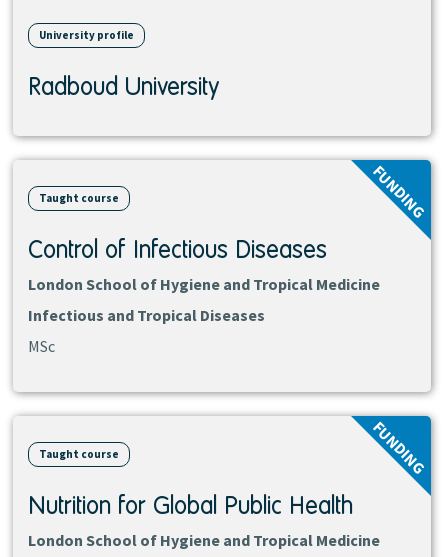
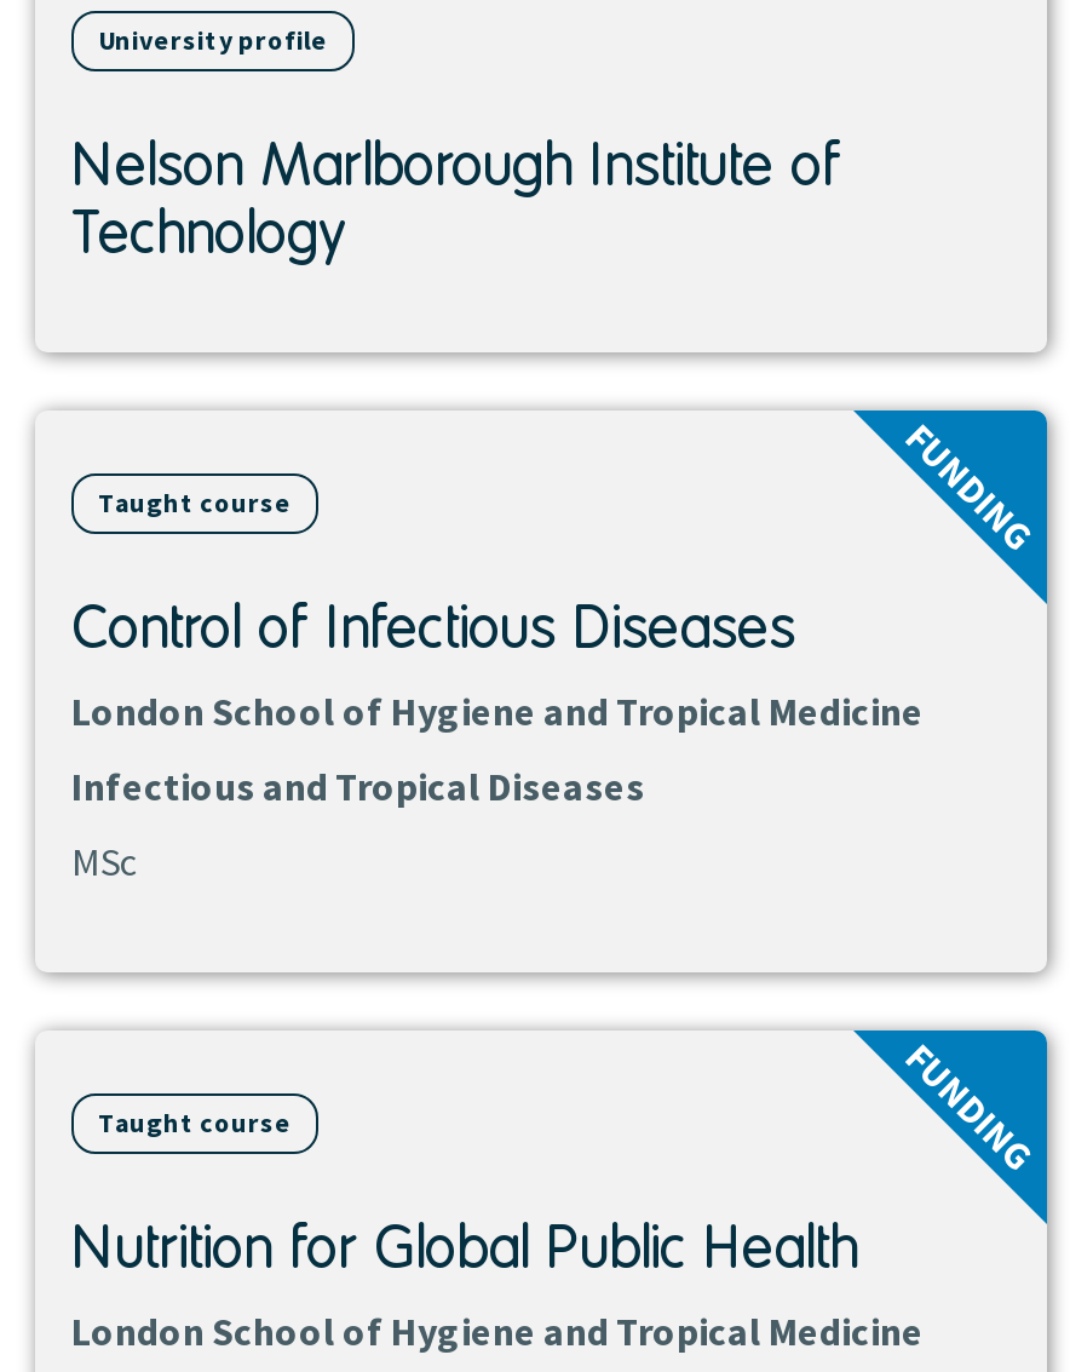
- Radboud University
+ Nelson Marlborough Institute of
+ Technology
